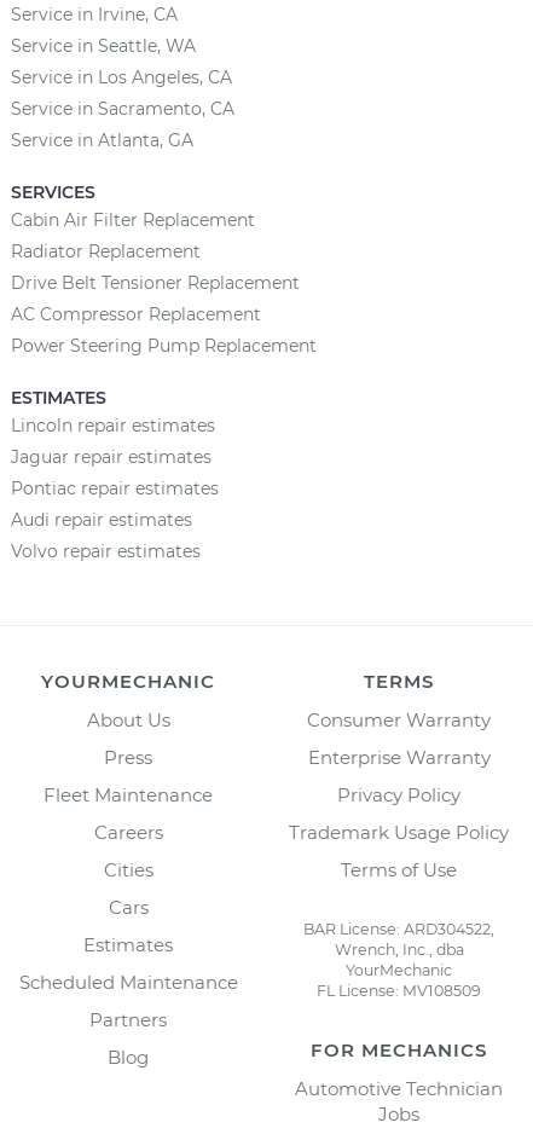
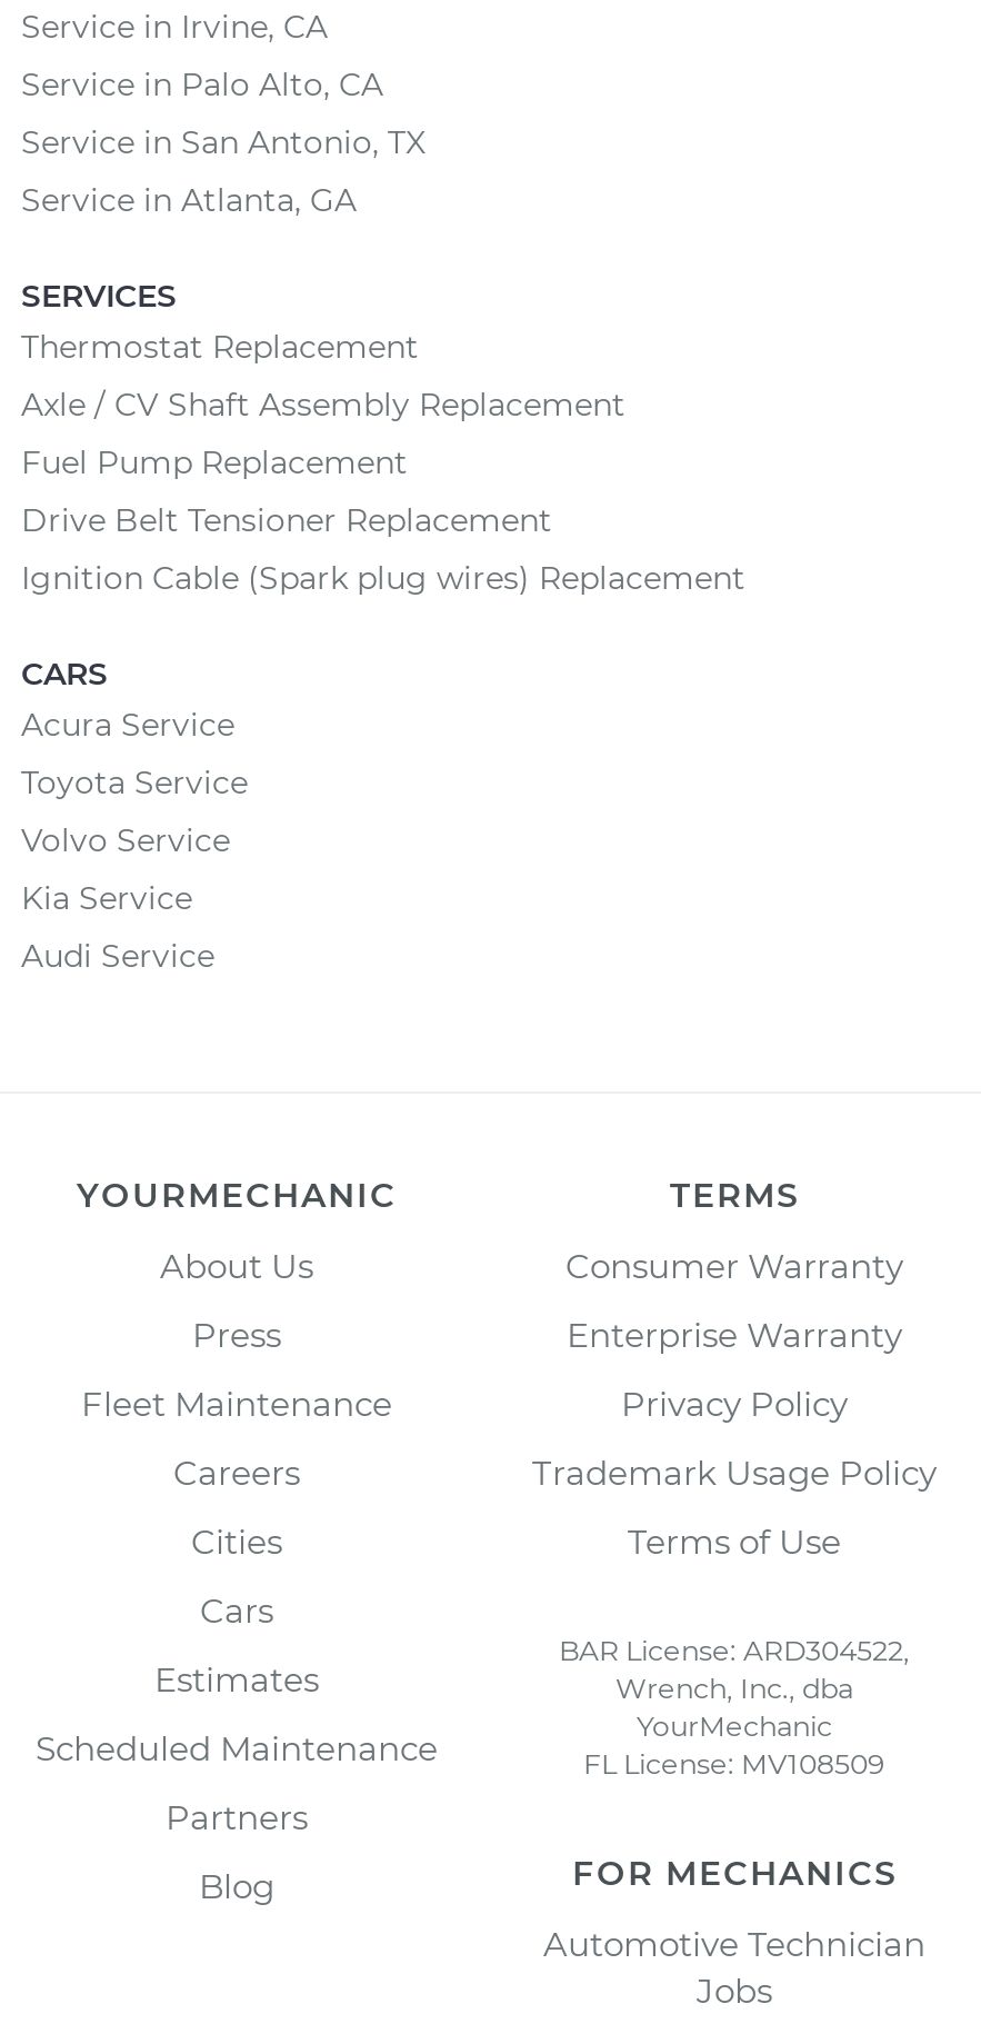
- Service in Seattle, WA
- Service in Los Angeles, CA
- Service in Sacramento, CA
+ Service in Palo Alto, CA
+ Service in San Antonio, TX

- Cabin Air Filter Replacement
- Radiator Replacement
+ Thermostat Replacement
+ Axle / CV Shaft Assembly Replacement
+ Fuel Pump Replacement

- AC Compressor Replacement
- Power Steering Pump Replacement
+ Ignition Cable (Spark plug wires) Replacement

- ESTIMATES
- Lincoln repair estimates
- Jaguar repair estimates
- Pontiac repair estimates
- Audi repair estimates
- Volvo repair estimates
+ CARS
+ Acura Service
+ Toyota Service
+ Volvo Service
+ Kia Service
+ Audi Service
